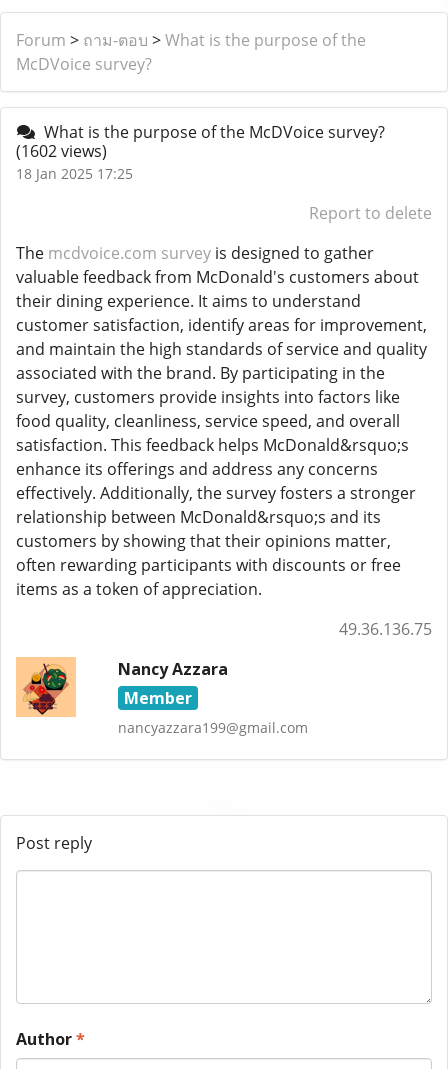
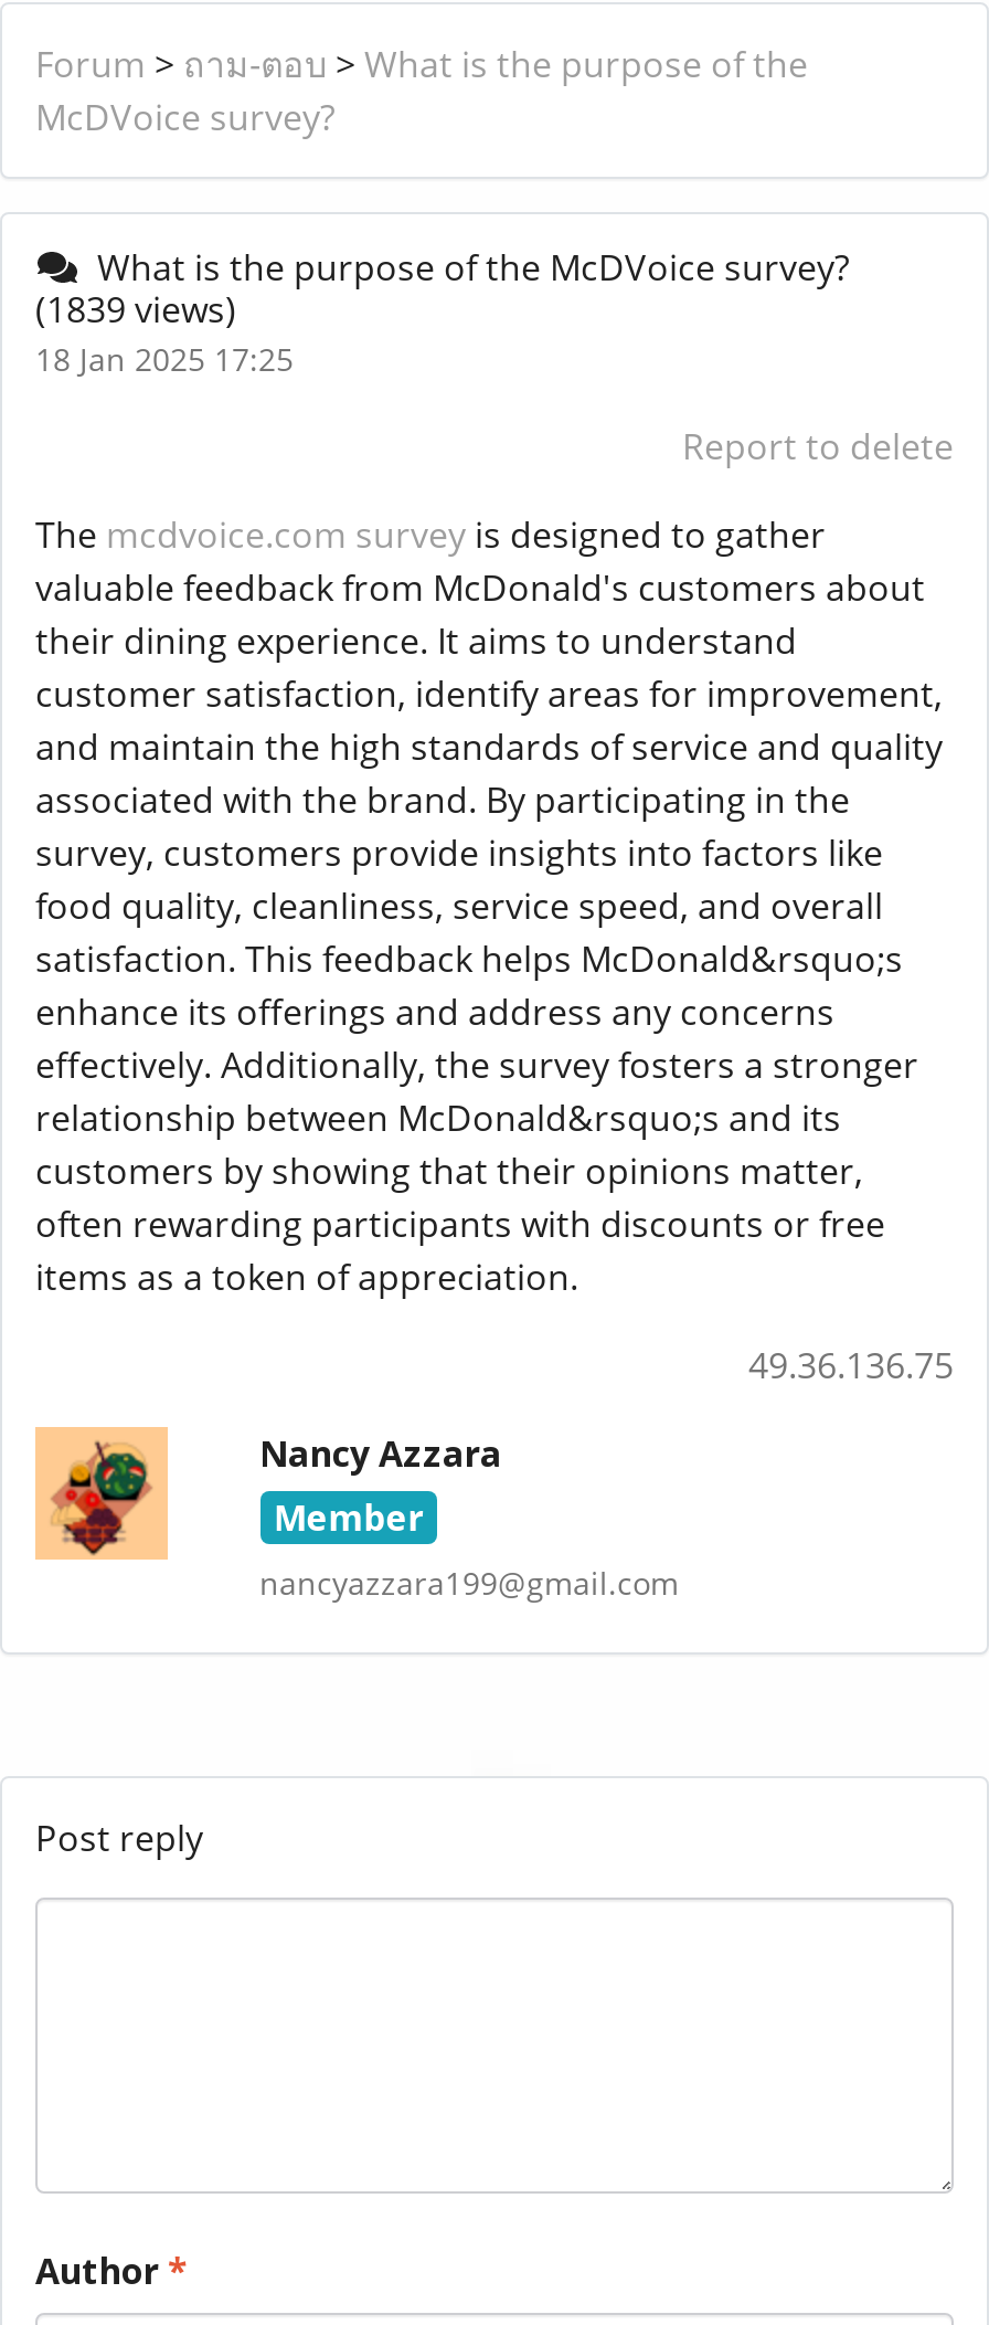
- (1602 views)
+ (1839 views)
